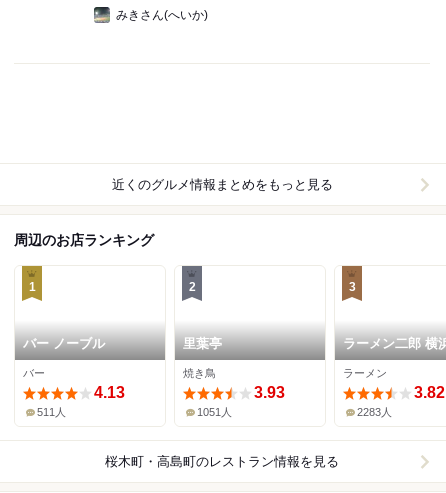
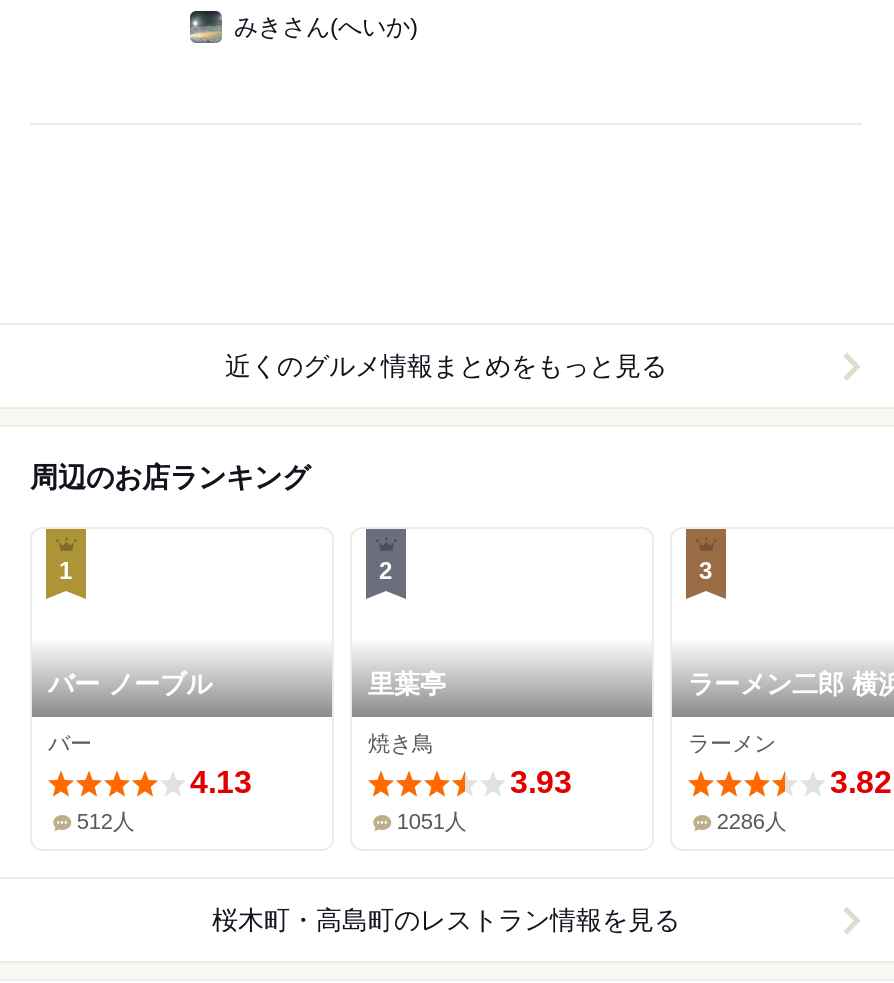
- 511人
+ 512人

- 2283人
+ 2286人
